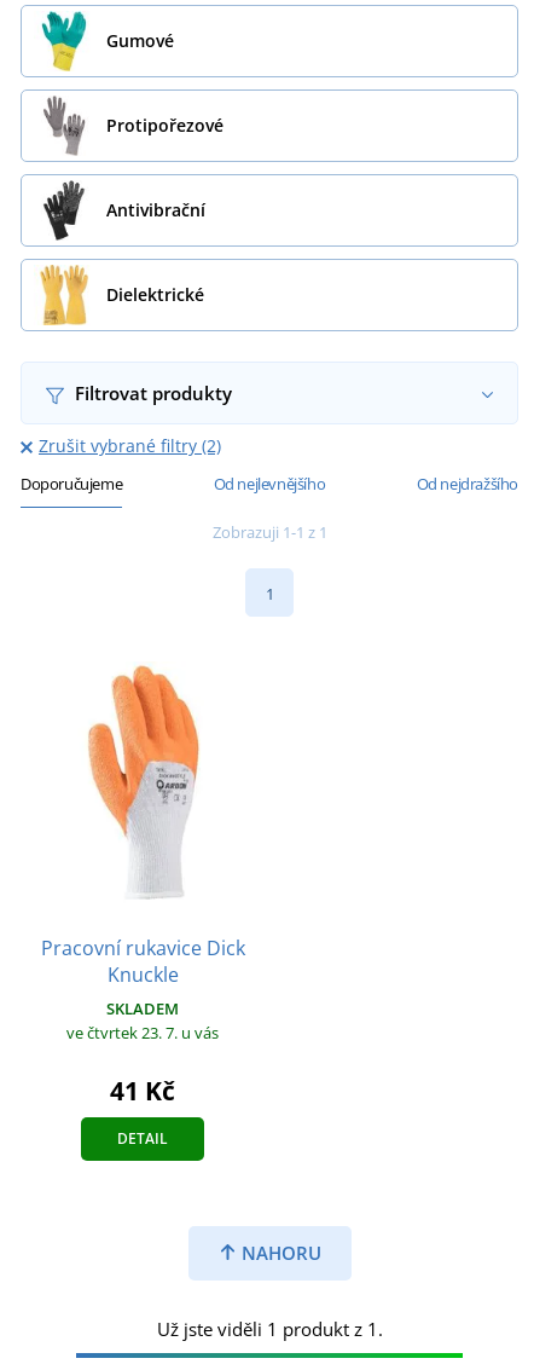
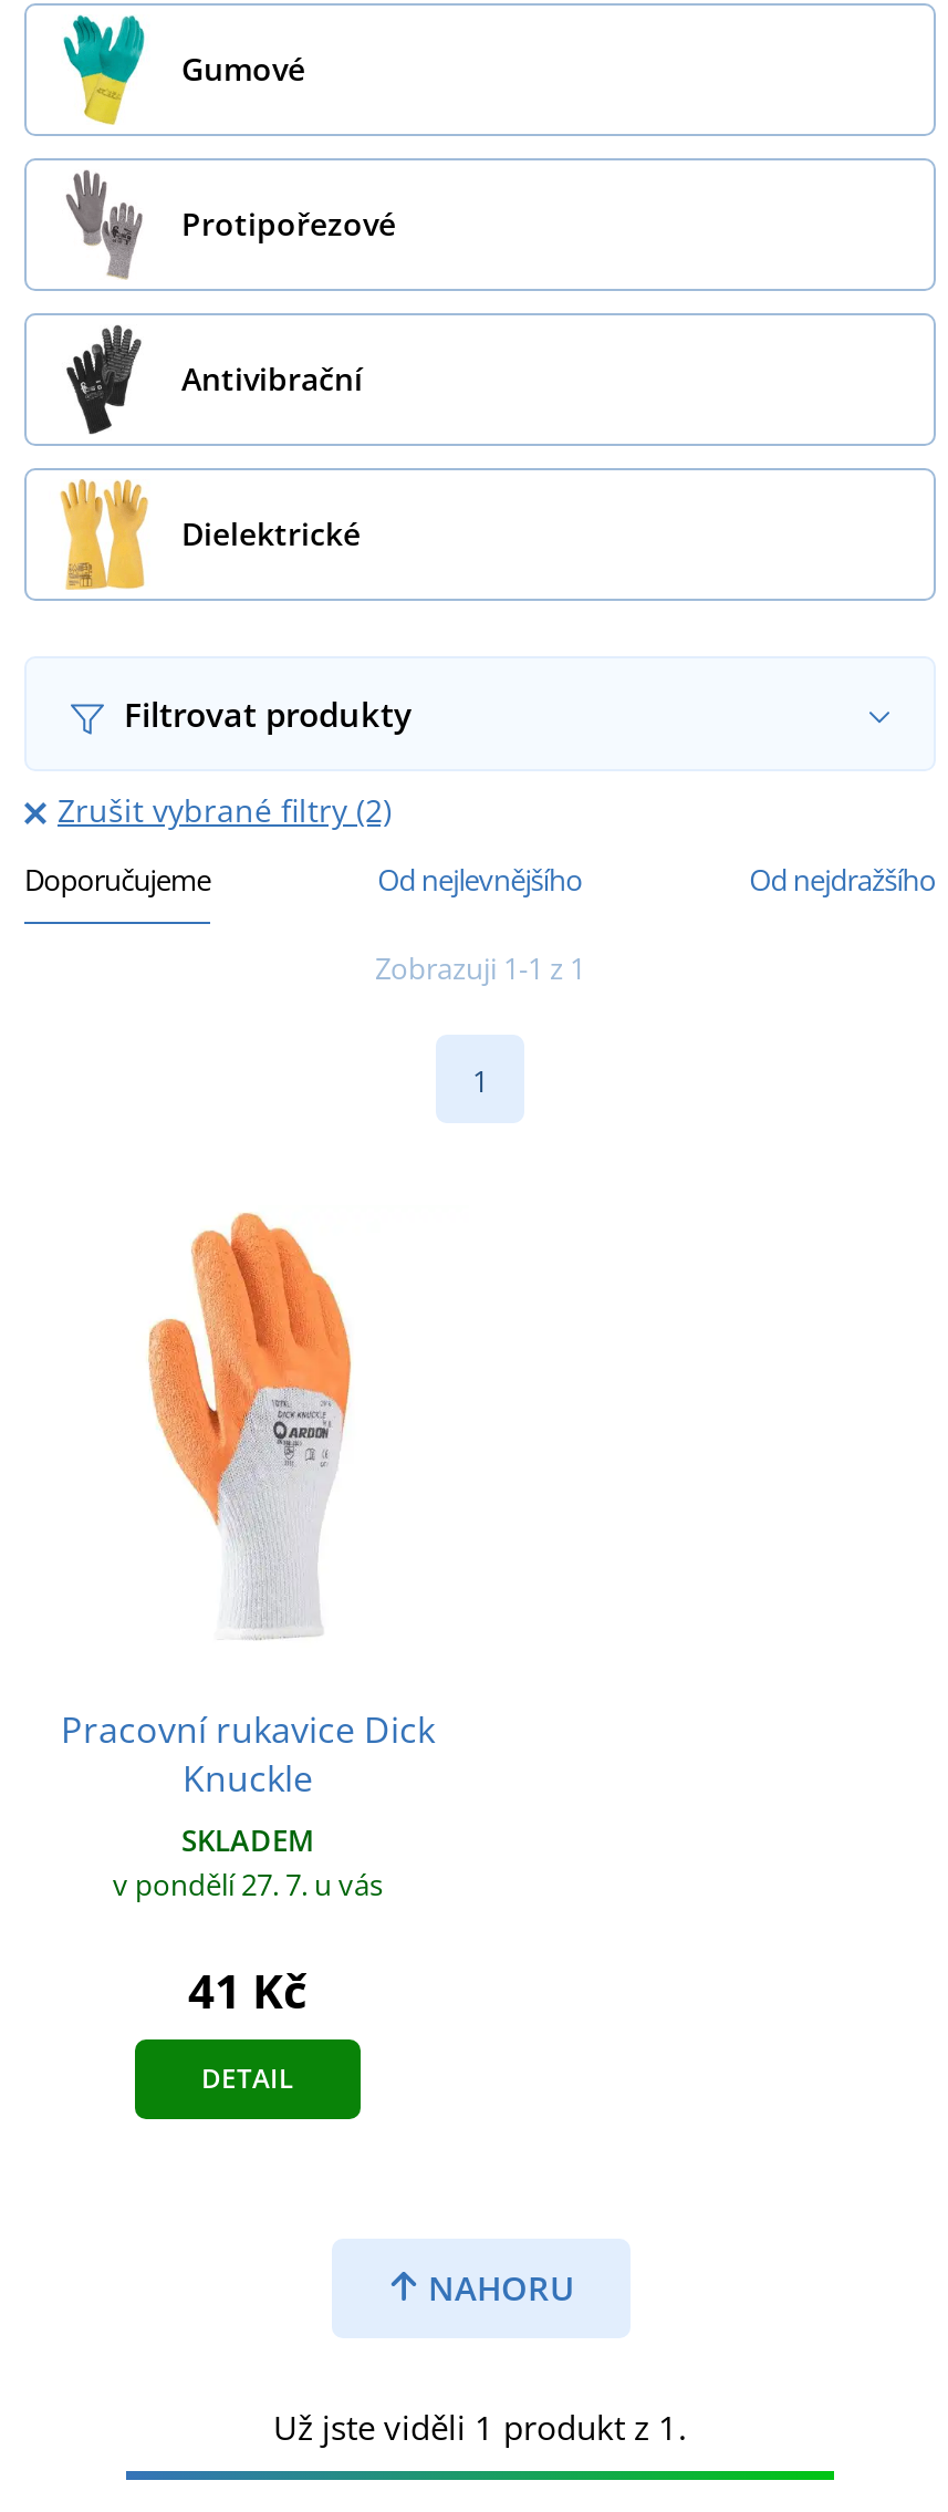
- ve čtvrtek 23. 7. u vás
+ v pondělí 27. 7. u vás
